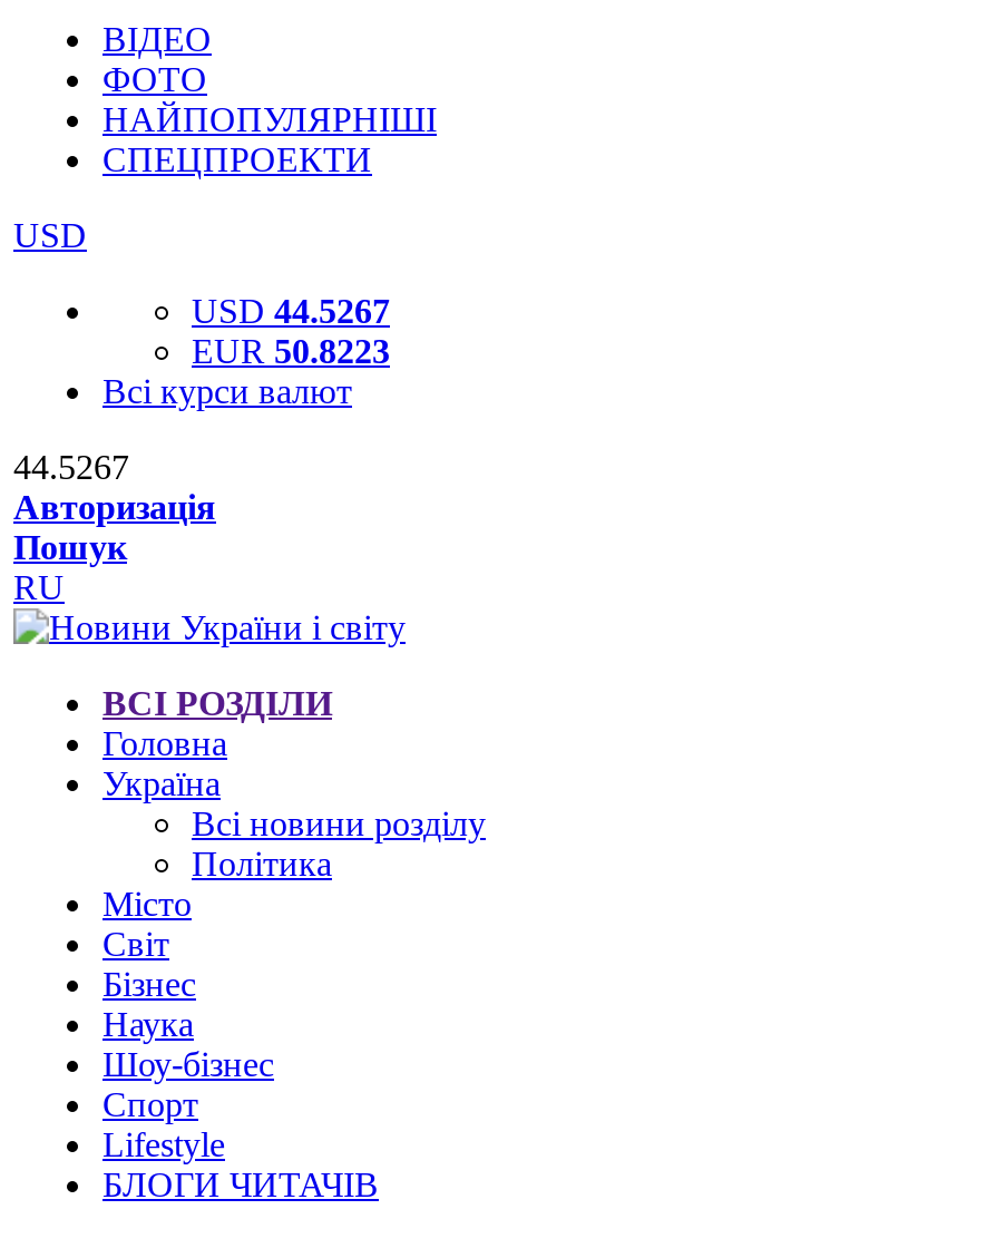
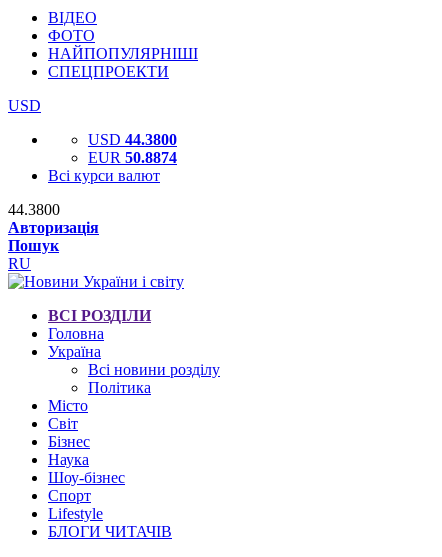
- USD 44.5267
+ USD 44.3800

- EUR 50.8223
+ EUR 50.8874

- 44.5267
+ 44.3800
